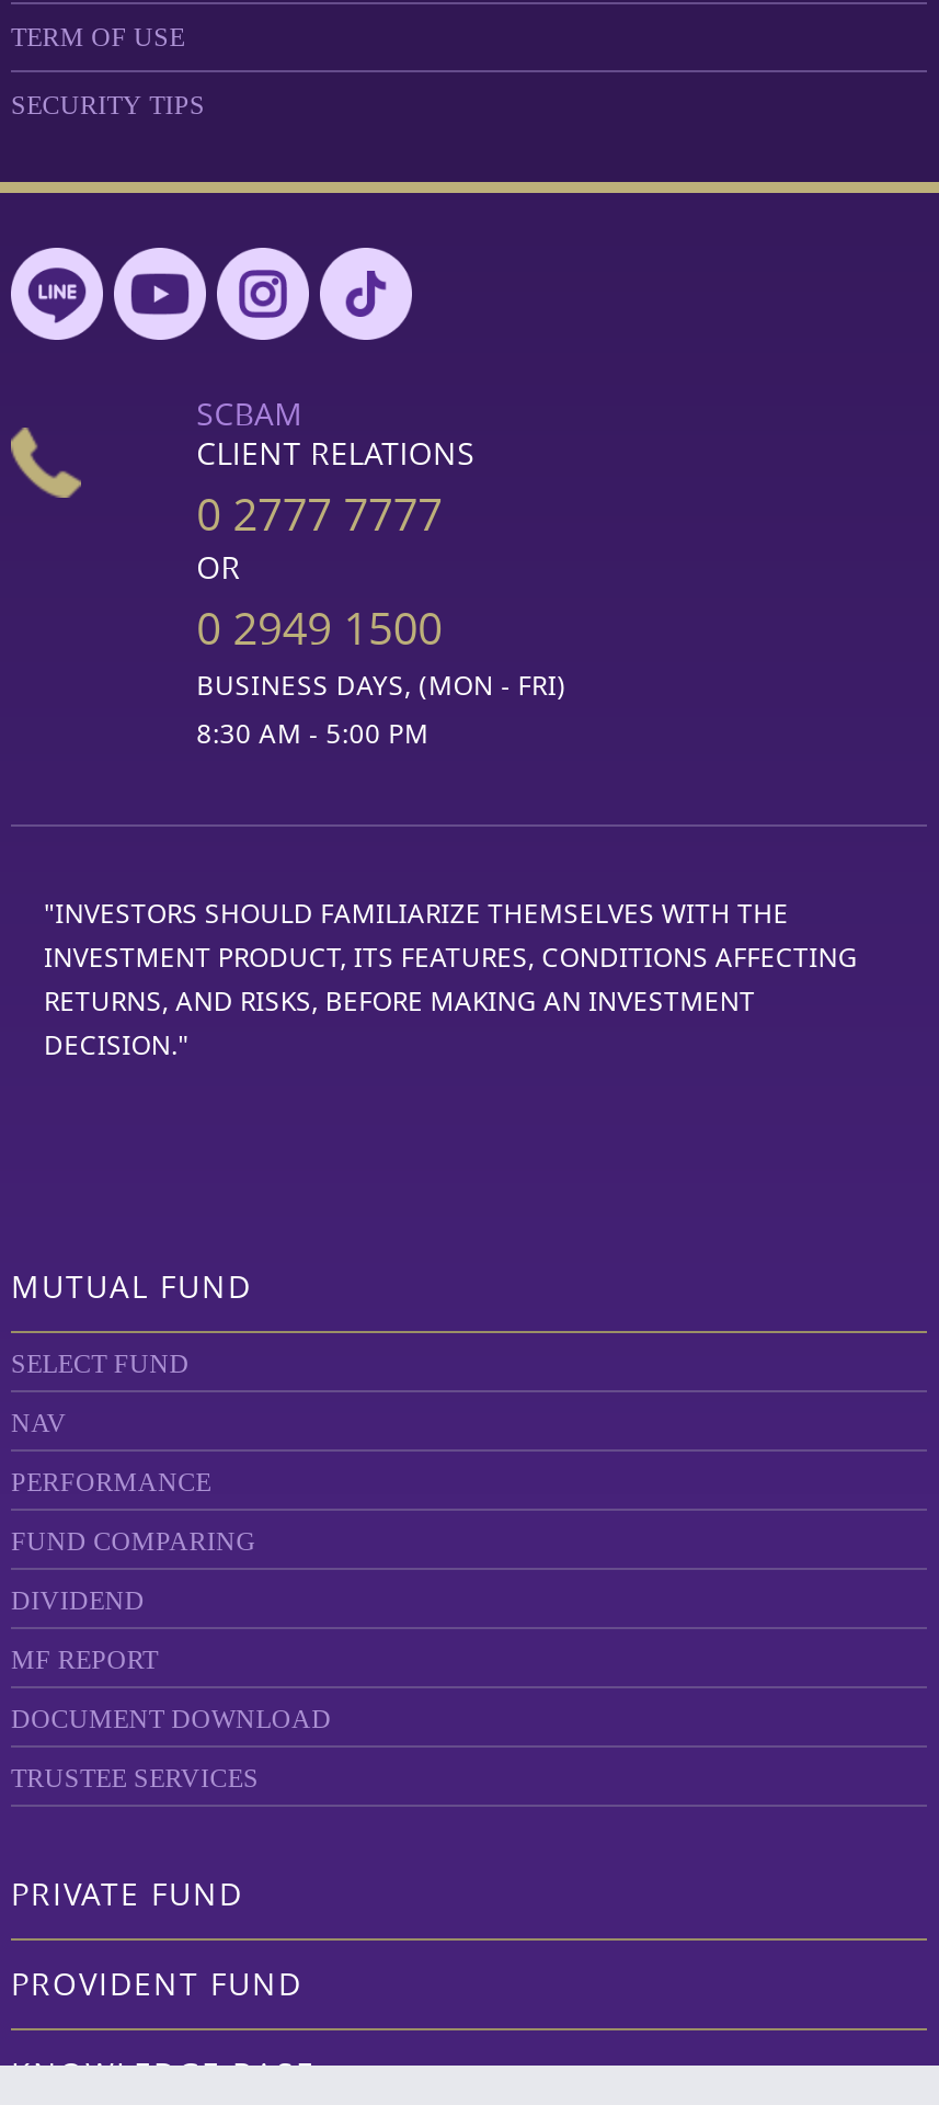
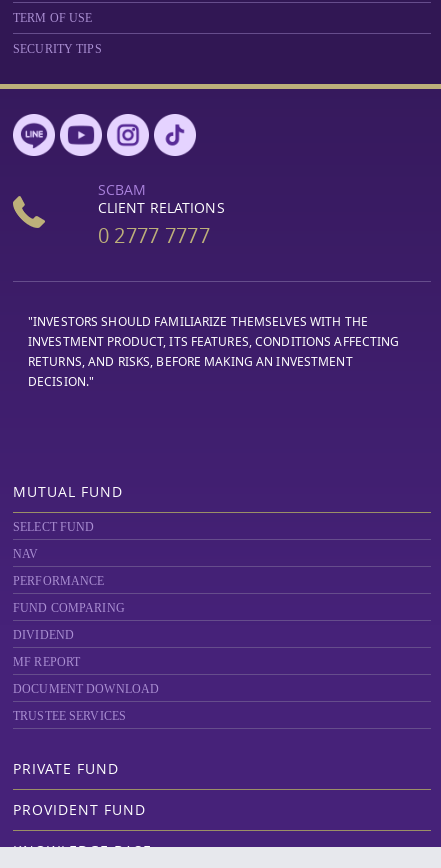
- OR
- 0 2949 1500
- BUSINESS DAYS, (MON - FRI)
- 8:30 AM - 5:00 PM
